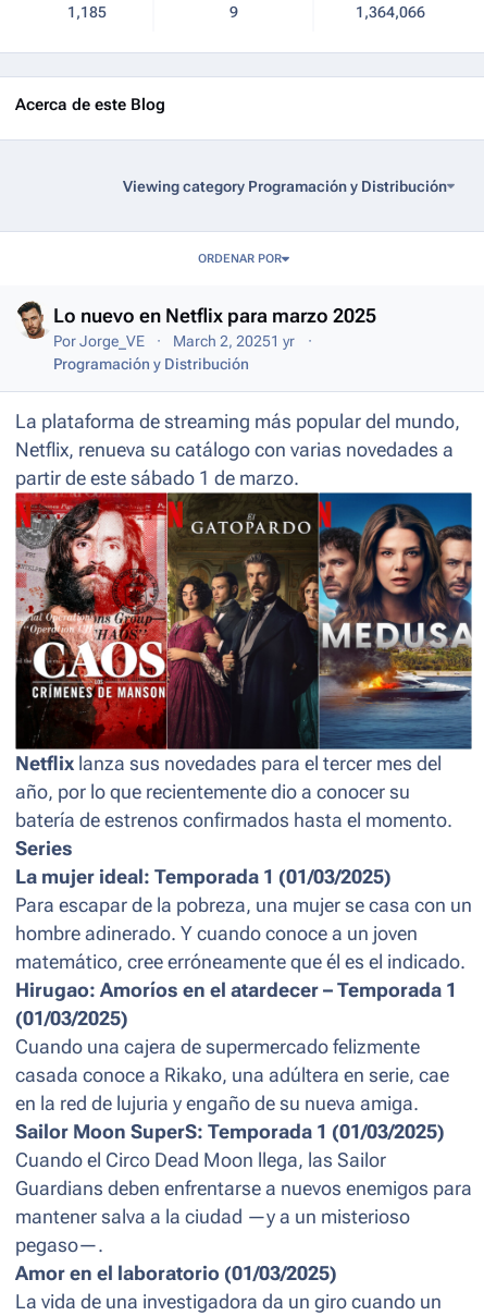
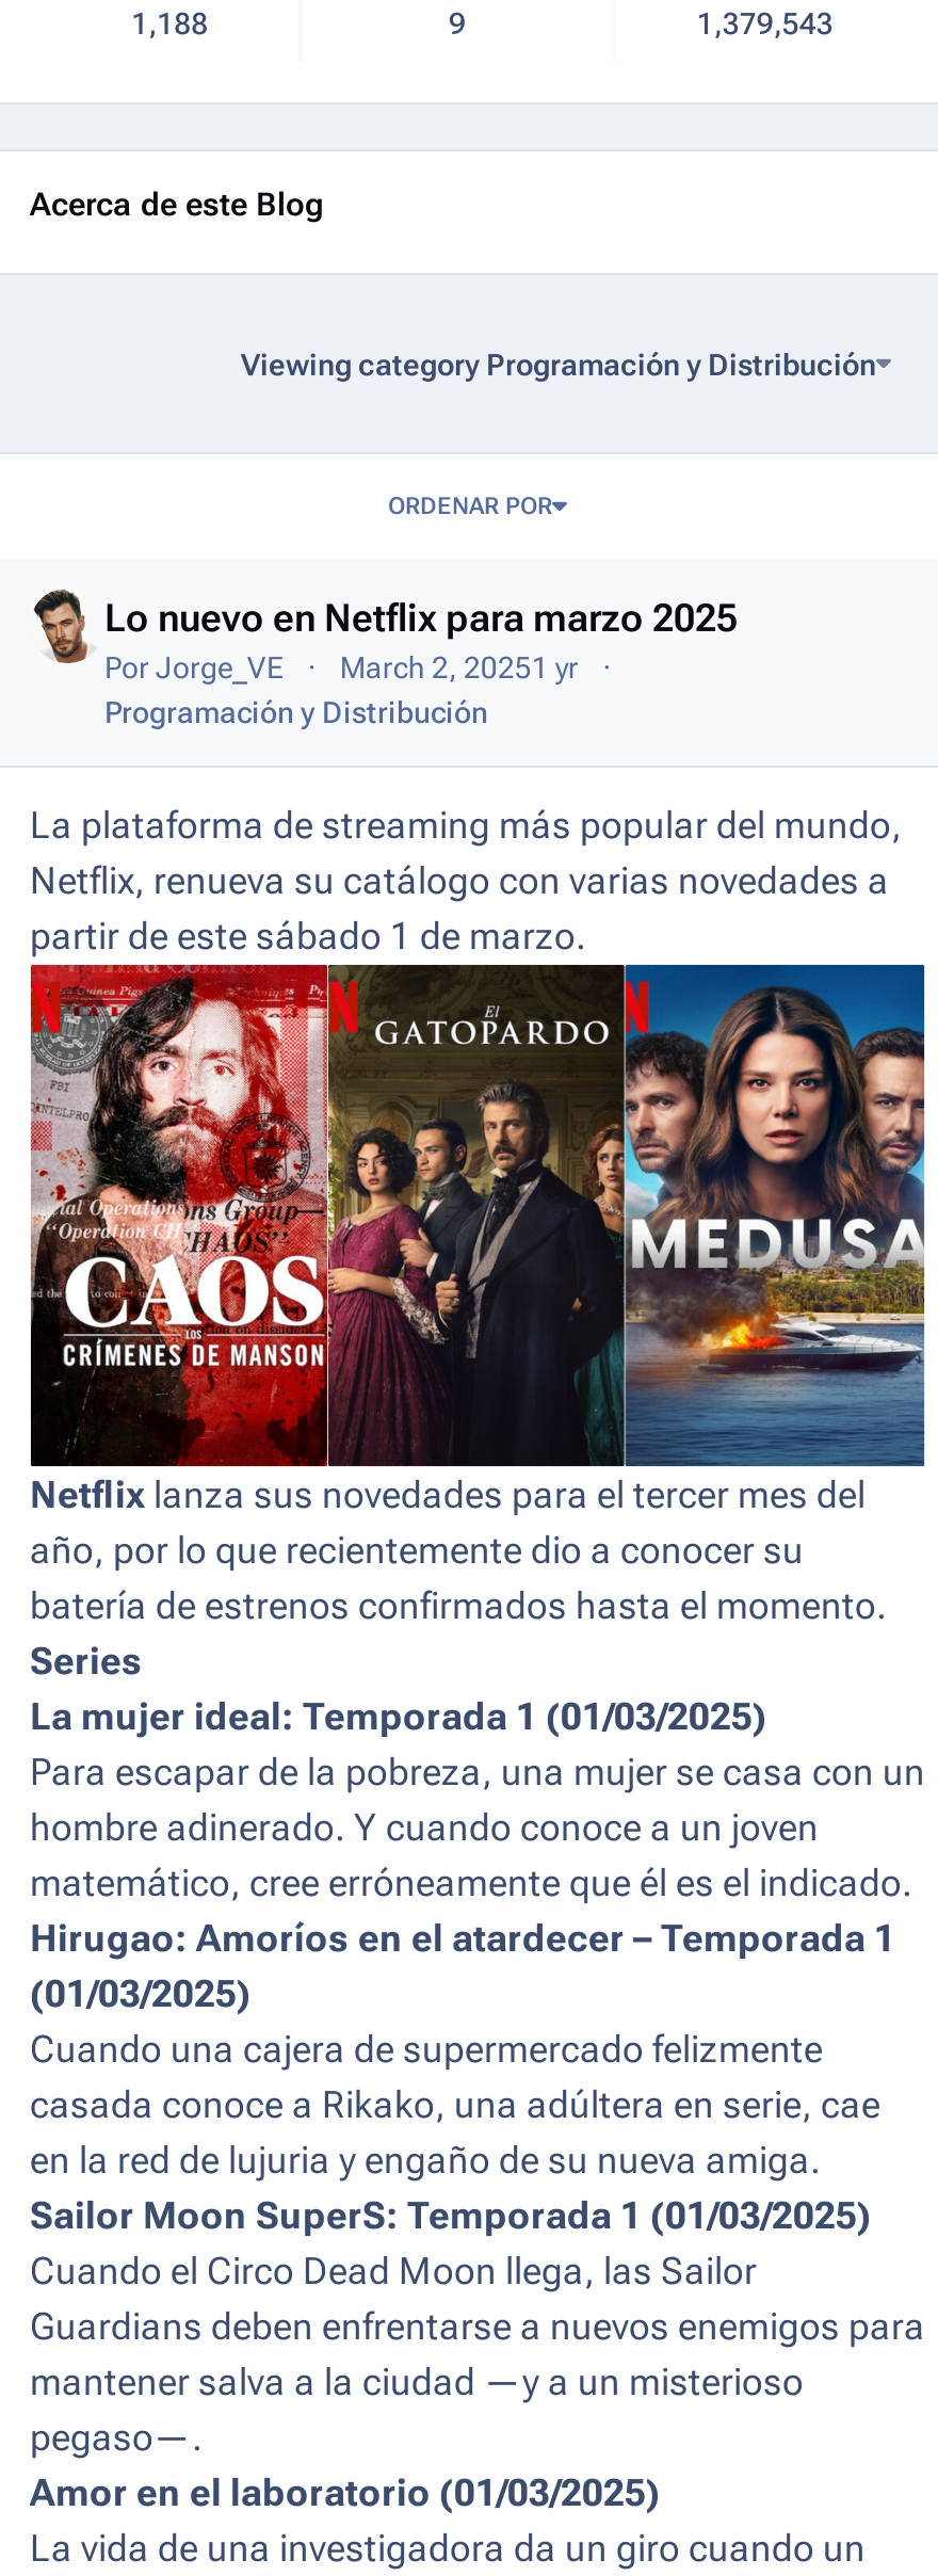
- 1,185
+ 1,188

- 1,364,066
+ 1,379,543
